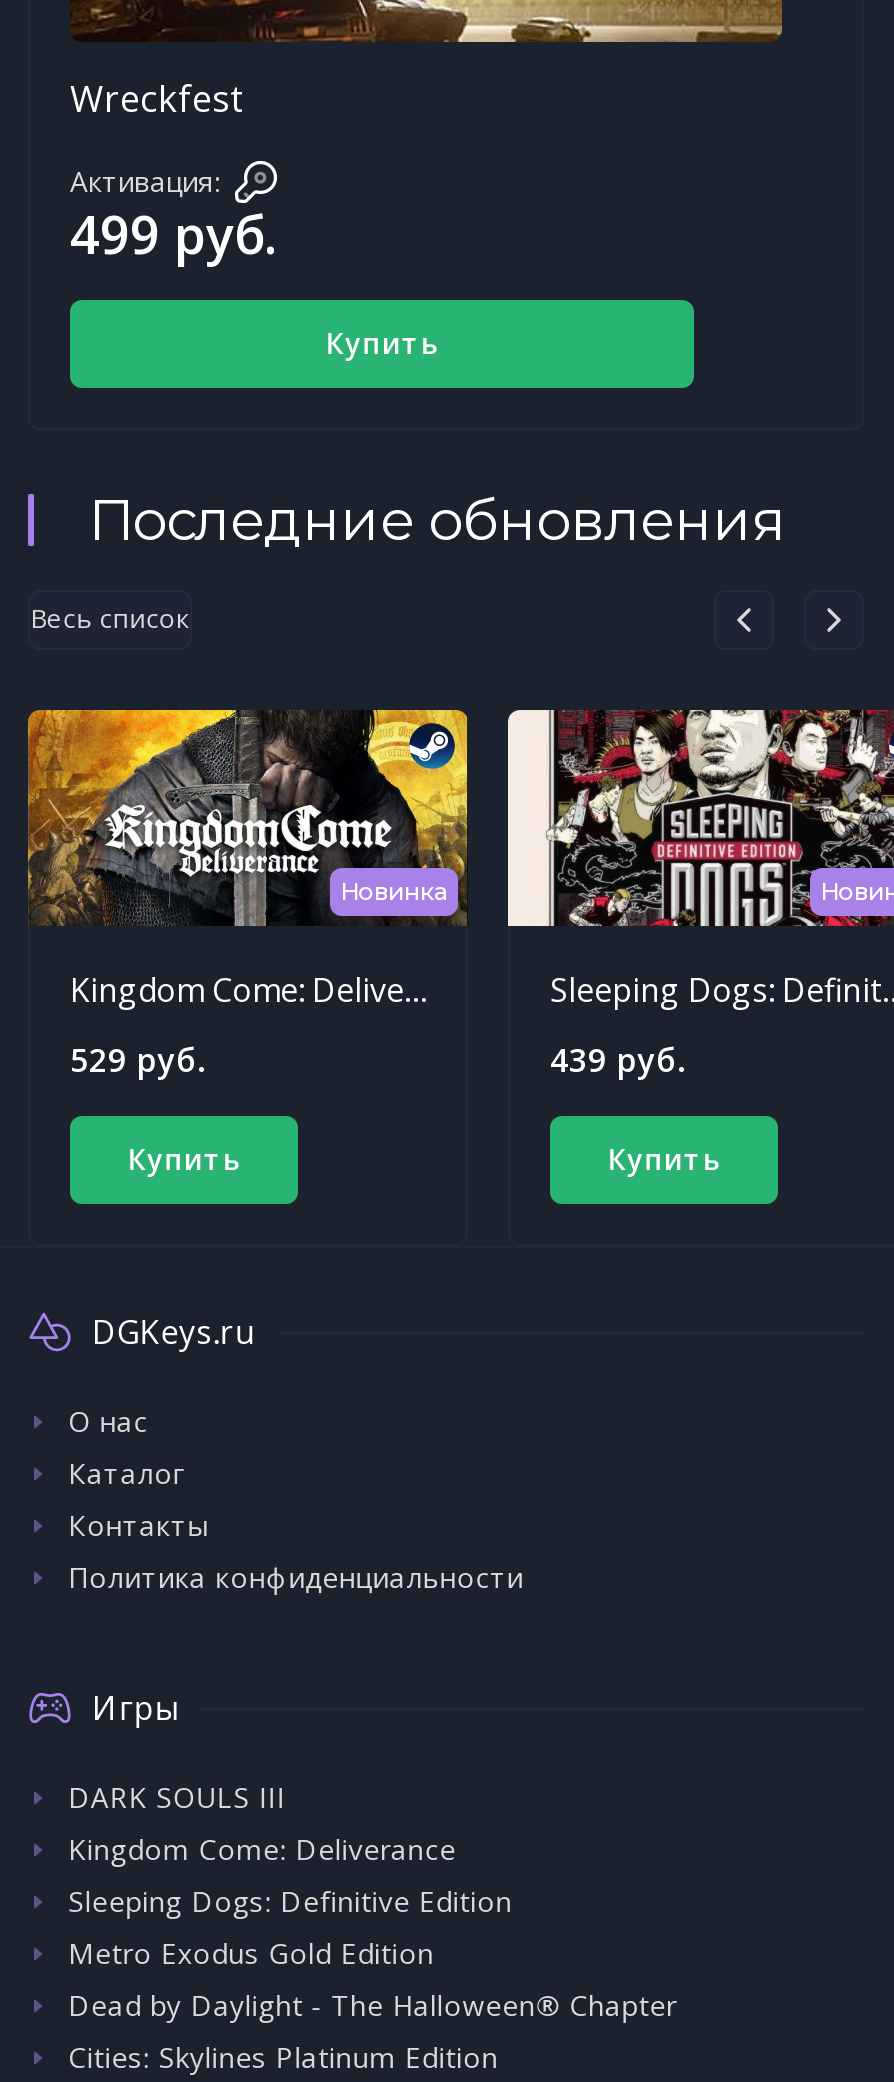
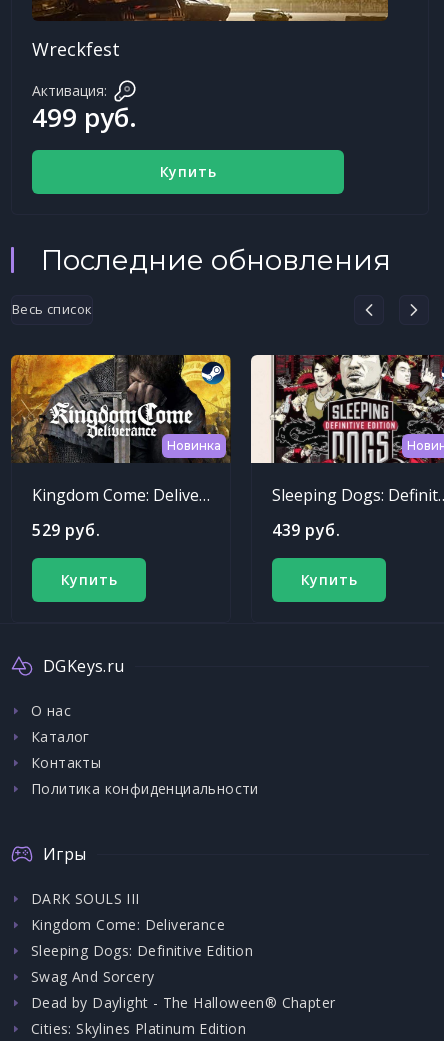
- Metro Exodus Gold Edition
+ Swag And Sorcery
